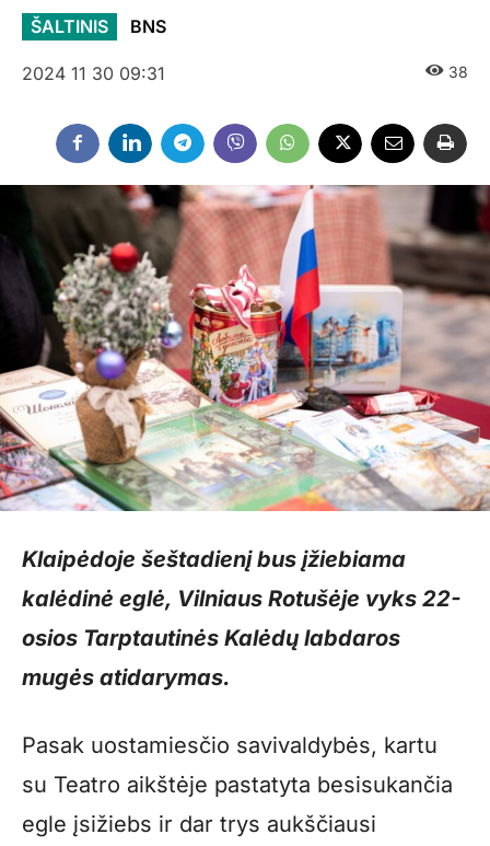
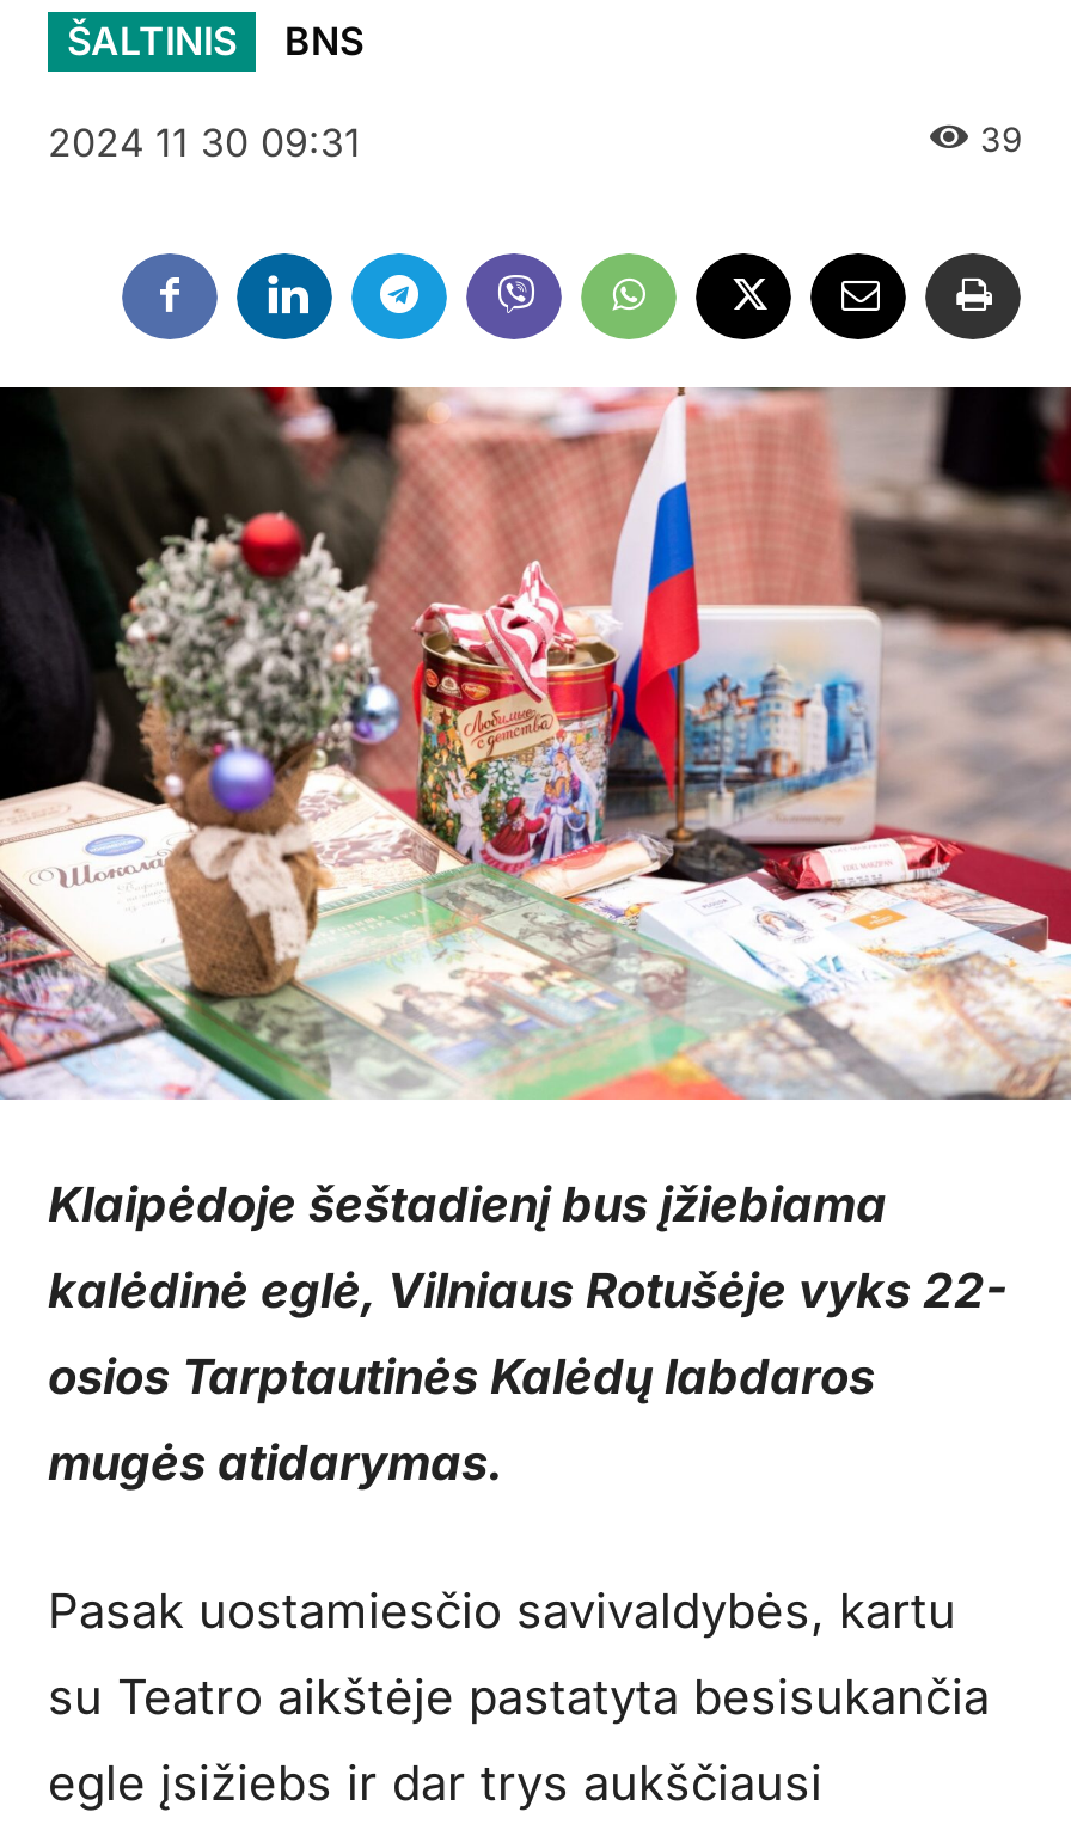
- 38
+ 39
